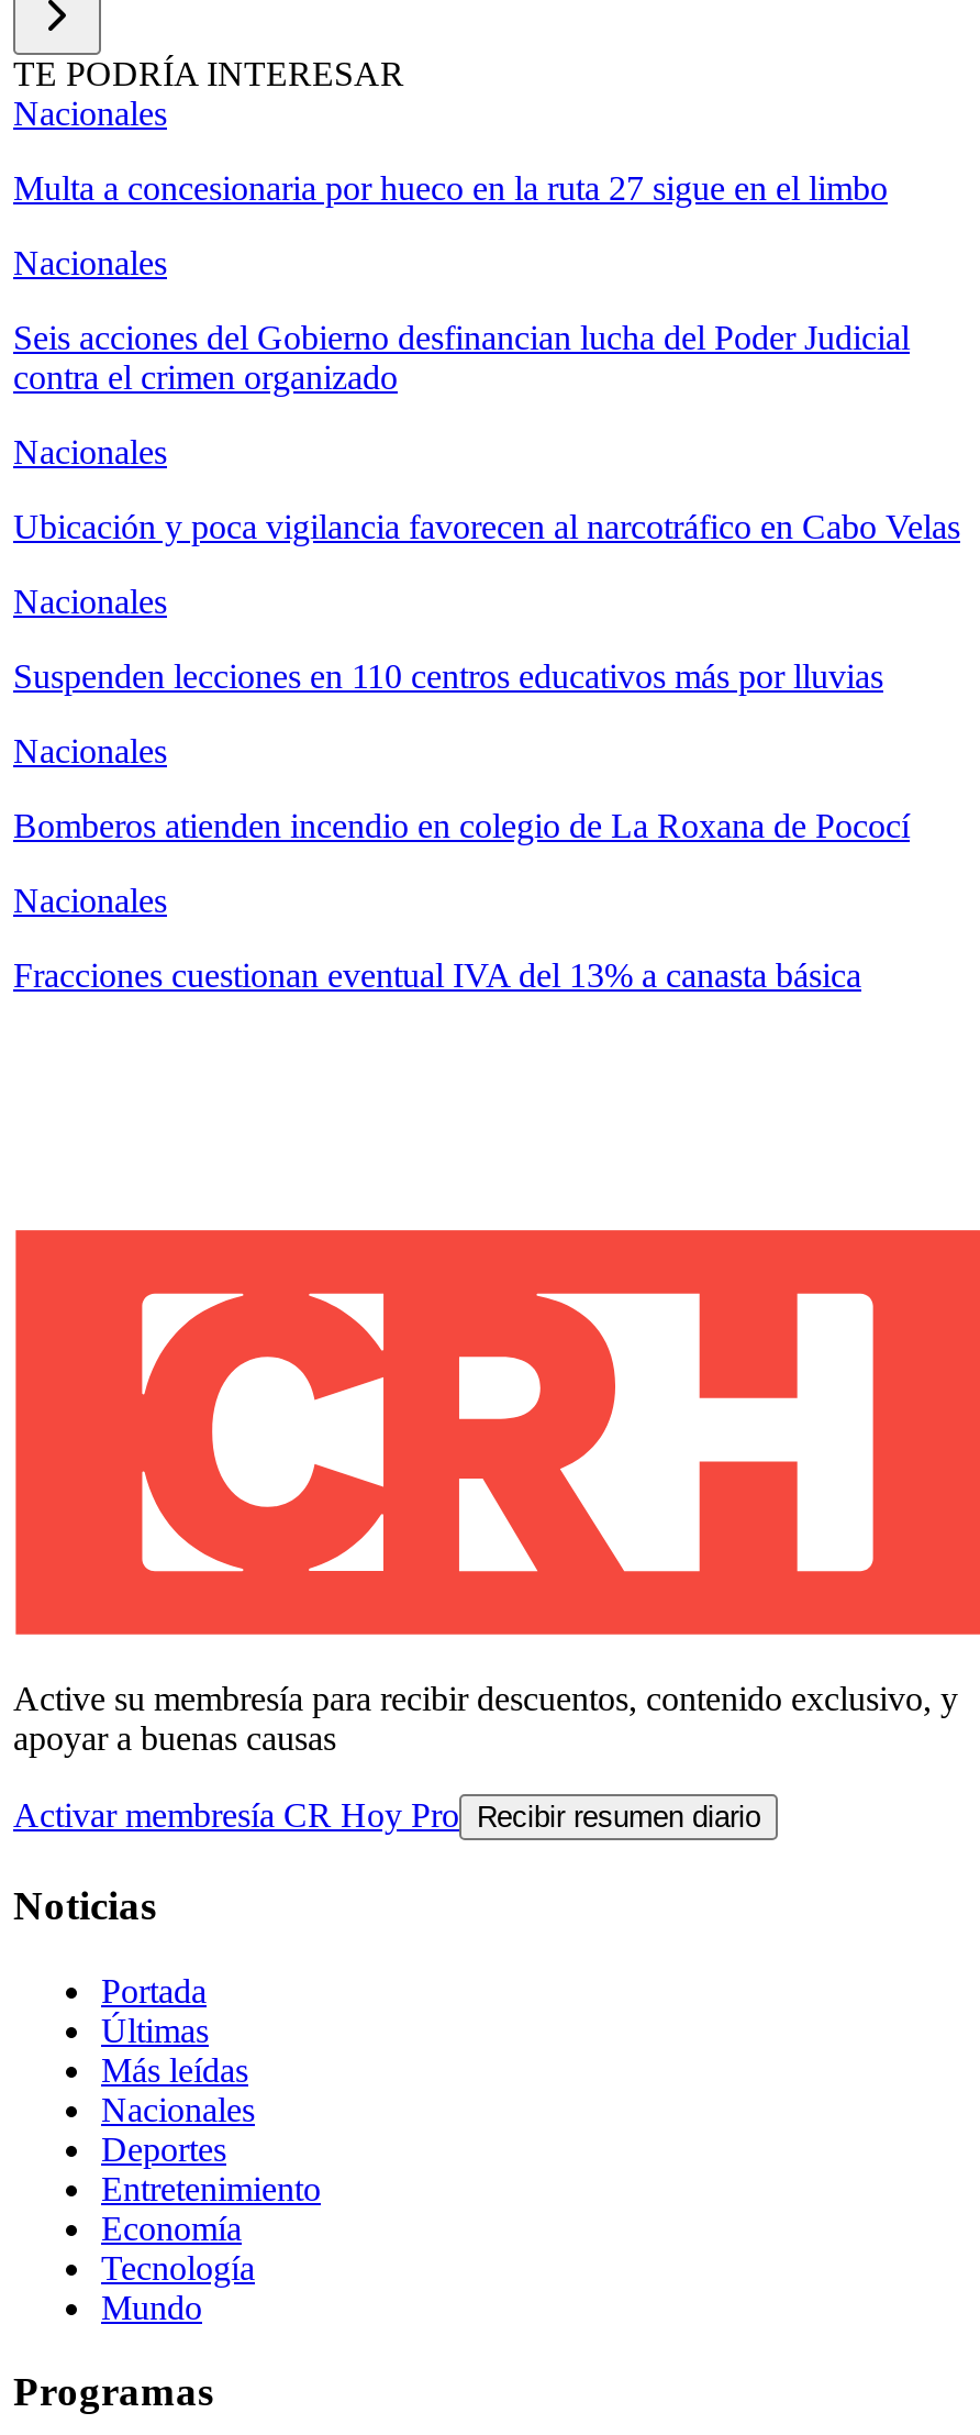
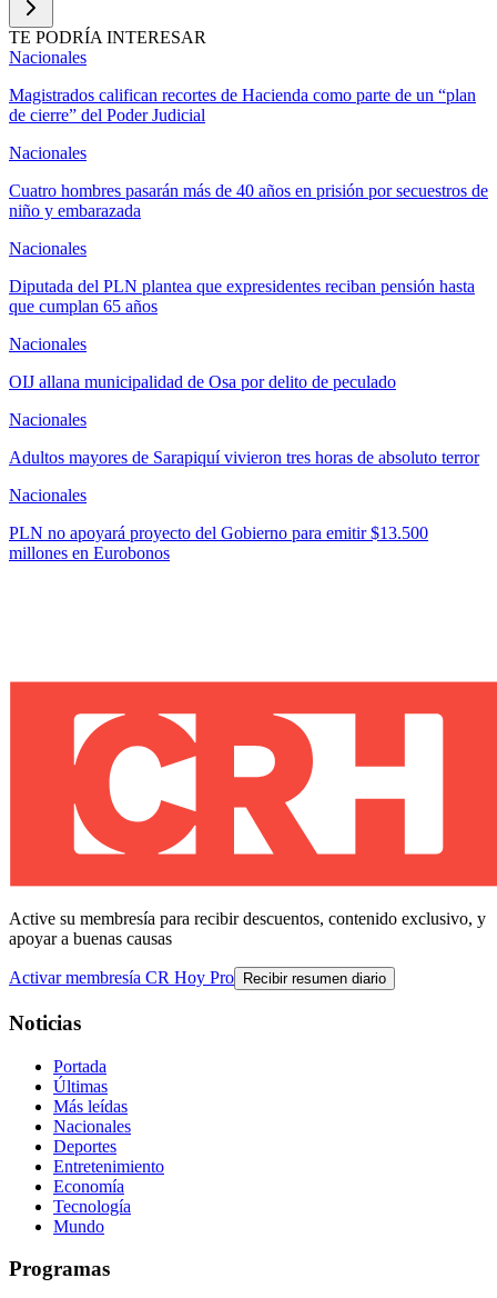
- Multa a concesionaria por hueco en la ruta 27 sigue en el limbo
+ Magistrados califican recortes de Hacienda como parte de un “plan
+ de cierre” del Poder Judicial

- Seis acciones del Gobierno desfinancian lucha del Poder Judicial
- contra el crimen organizado
+ Cuatro hombres pasarán más de 40 años en prisión por secuestros de
+ niño y embarazada

- Ubicación y poca vigilancia favorecen al narcotráfico en Cabo Velas
+ Diputada del PLN plantea que expresidentes reciban pensión hasta
+ que cumplan 65 años

- Suspenden lecciones en 110 centros educativos más por lluvias
+ OIJ allana municipalidad de Osa por delito de peculado

- Bomberos atienden incendio en colegio de La Roxana de Pococí
+ Adultos mayores de Sarapiquí vivieron tres horas de absoluto terror

- Fracciones cuestionan eventual IVA del 13% a canasta básica
+ PLN no apoyará proyecto del Gobierno para emitir $13.500
+ millones en Eurobonos
